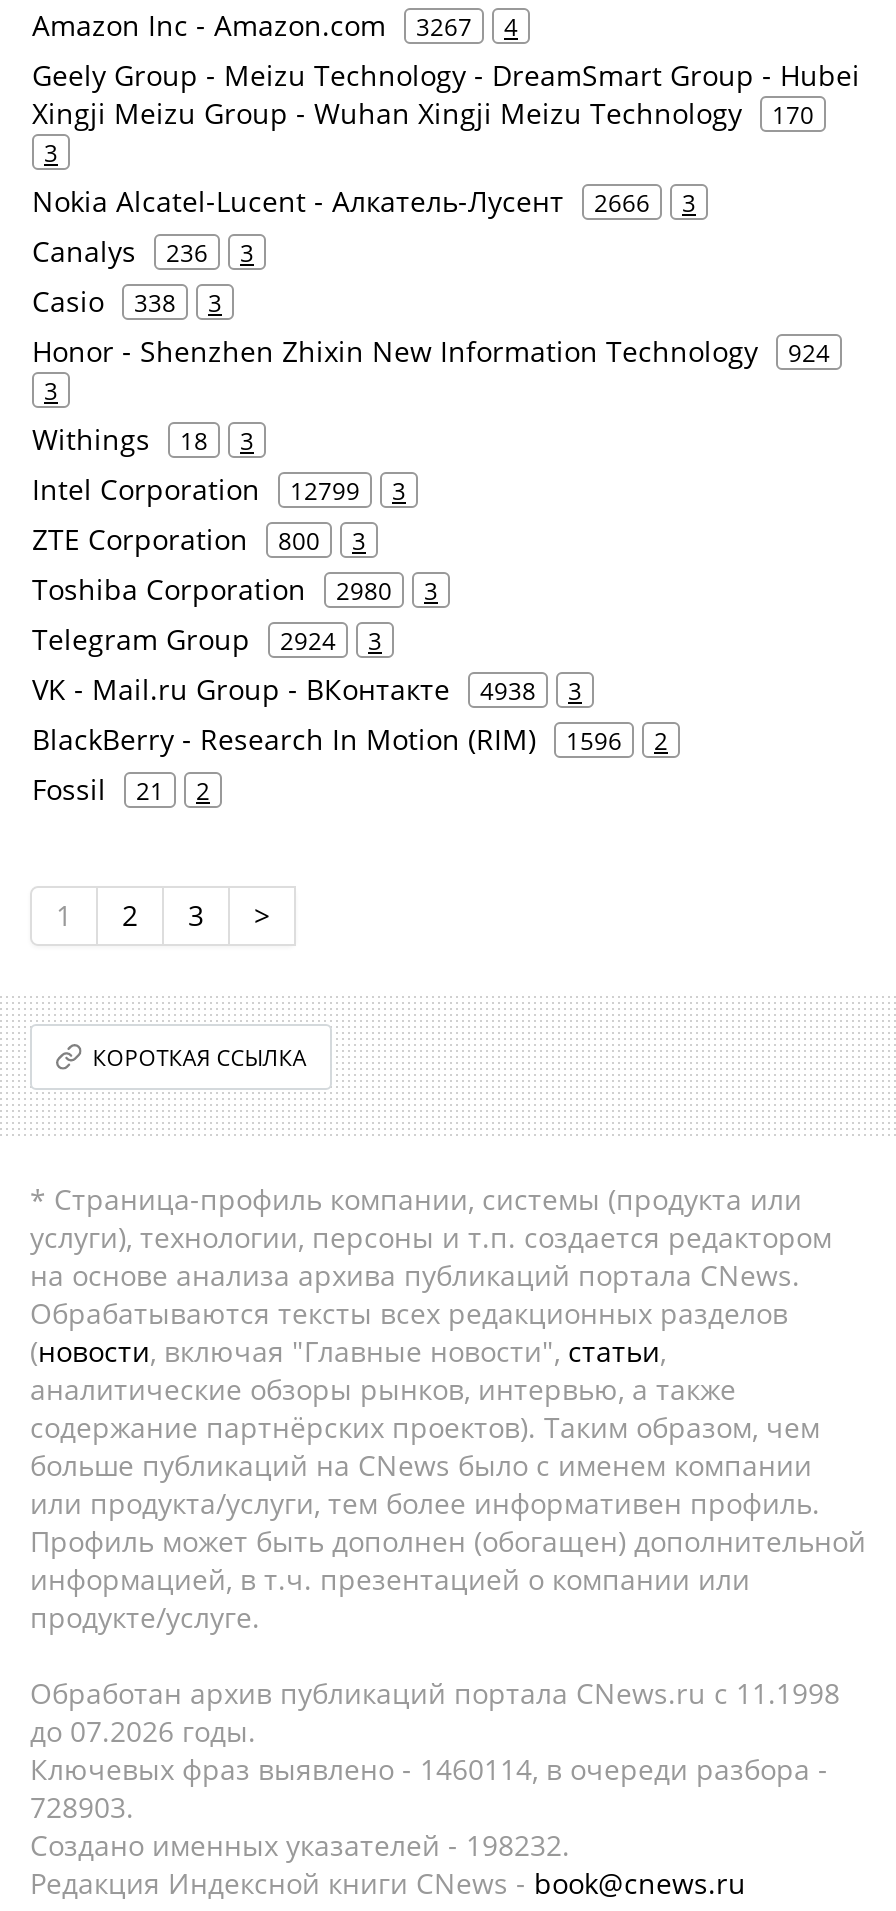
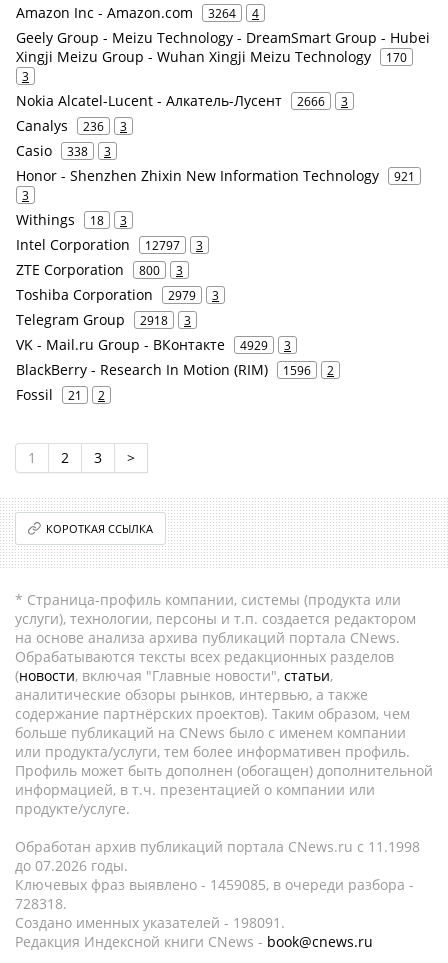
- Amazon Inc - Amazon.com 3267 4
+ Amazon Inc - Amazon.com 3264 4

- Honor - Shenzhen Zhixin New Information Technology 924
+ Honor - Shenzhen Zhixin New Information Technology 921

- Intel Corporation 12799 3
+ Intel Corporation 12797 3

- Toshiba Corporation 2980 3
+ Toshiba Corporation 2979 3

- Telegram Group 2924 3
+ Telegram Group 2918 3

- VK - Mail.ru Group - ВКонтакте 4938 3
+ VK - Mail.ru Group - ВКонтакте 4929 3

- Ключевых фраз выявлено - 1460114, в очереди разбора -
+ Ключевых фраз выявлено - 1459085, в очереди разбора -

- 728903.
+ 728318.

- Создано именных указателей - 198232.
+ Создано именных указателей - 198091.
